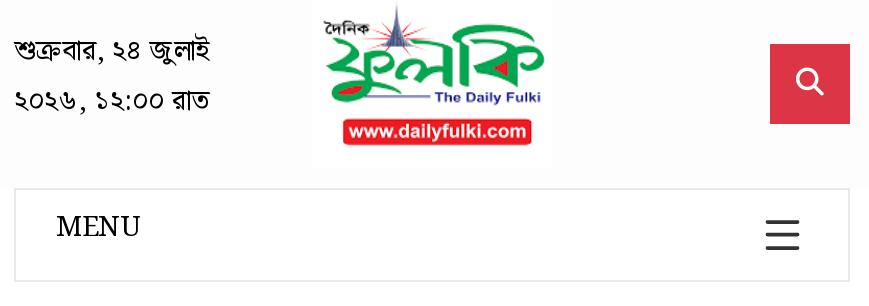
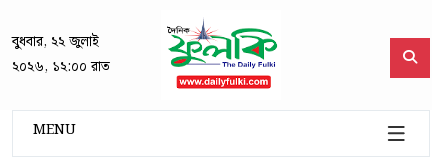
- শুক্রবার, ২৪ জুলাই
+ বুধবার, ২২ জুলাই
